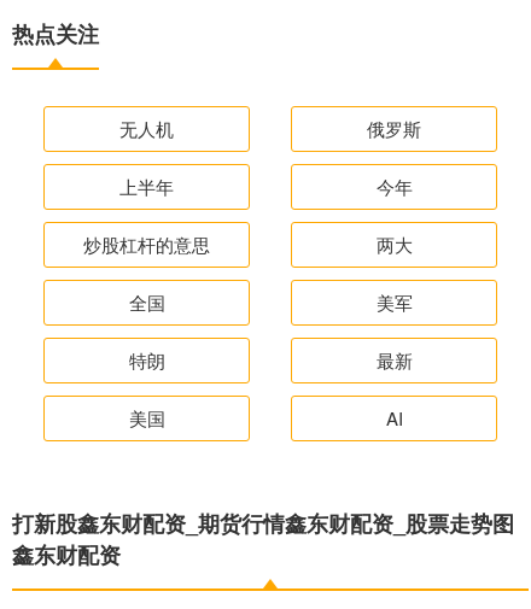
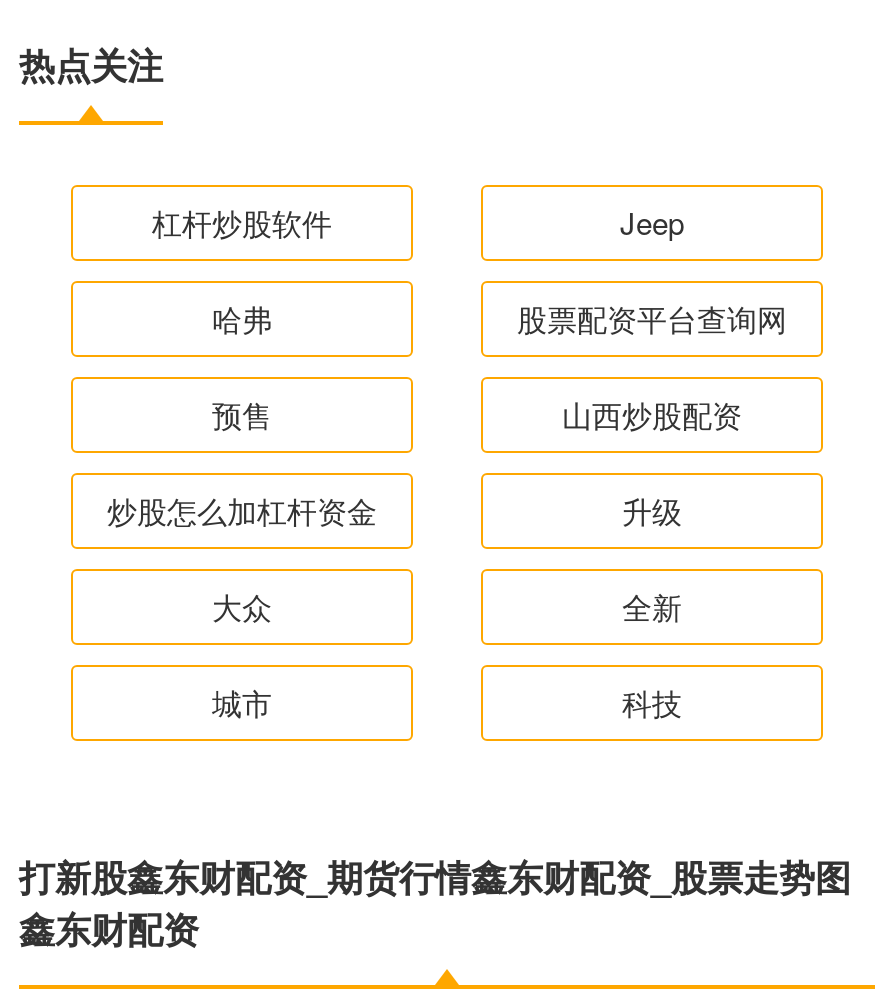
- 无人机
- 俄罗斯
+ 杠杆炒股软件
+ Jeep

- 上半年
- 今年
+ 哈弗
+ 股票配资平台查询网

- 炒股杠杆的意思
- 两大
+ 预售
+ 山西炒股配资

- 全国
- 美军
+ 炒股怎么加杠杆资金
+ 升级

- 特朗
- 最新
+ 大众
+ 全新

- 美国
- AI
+ 城市
+ 科技
